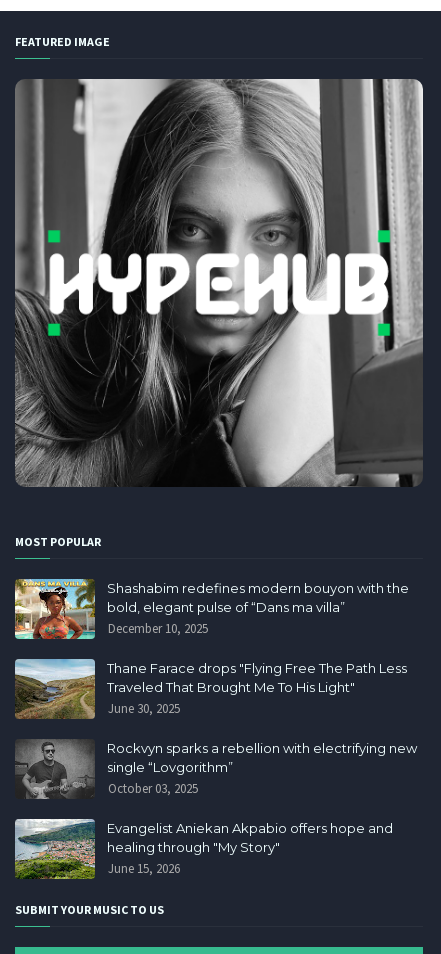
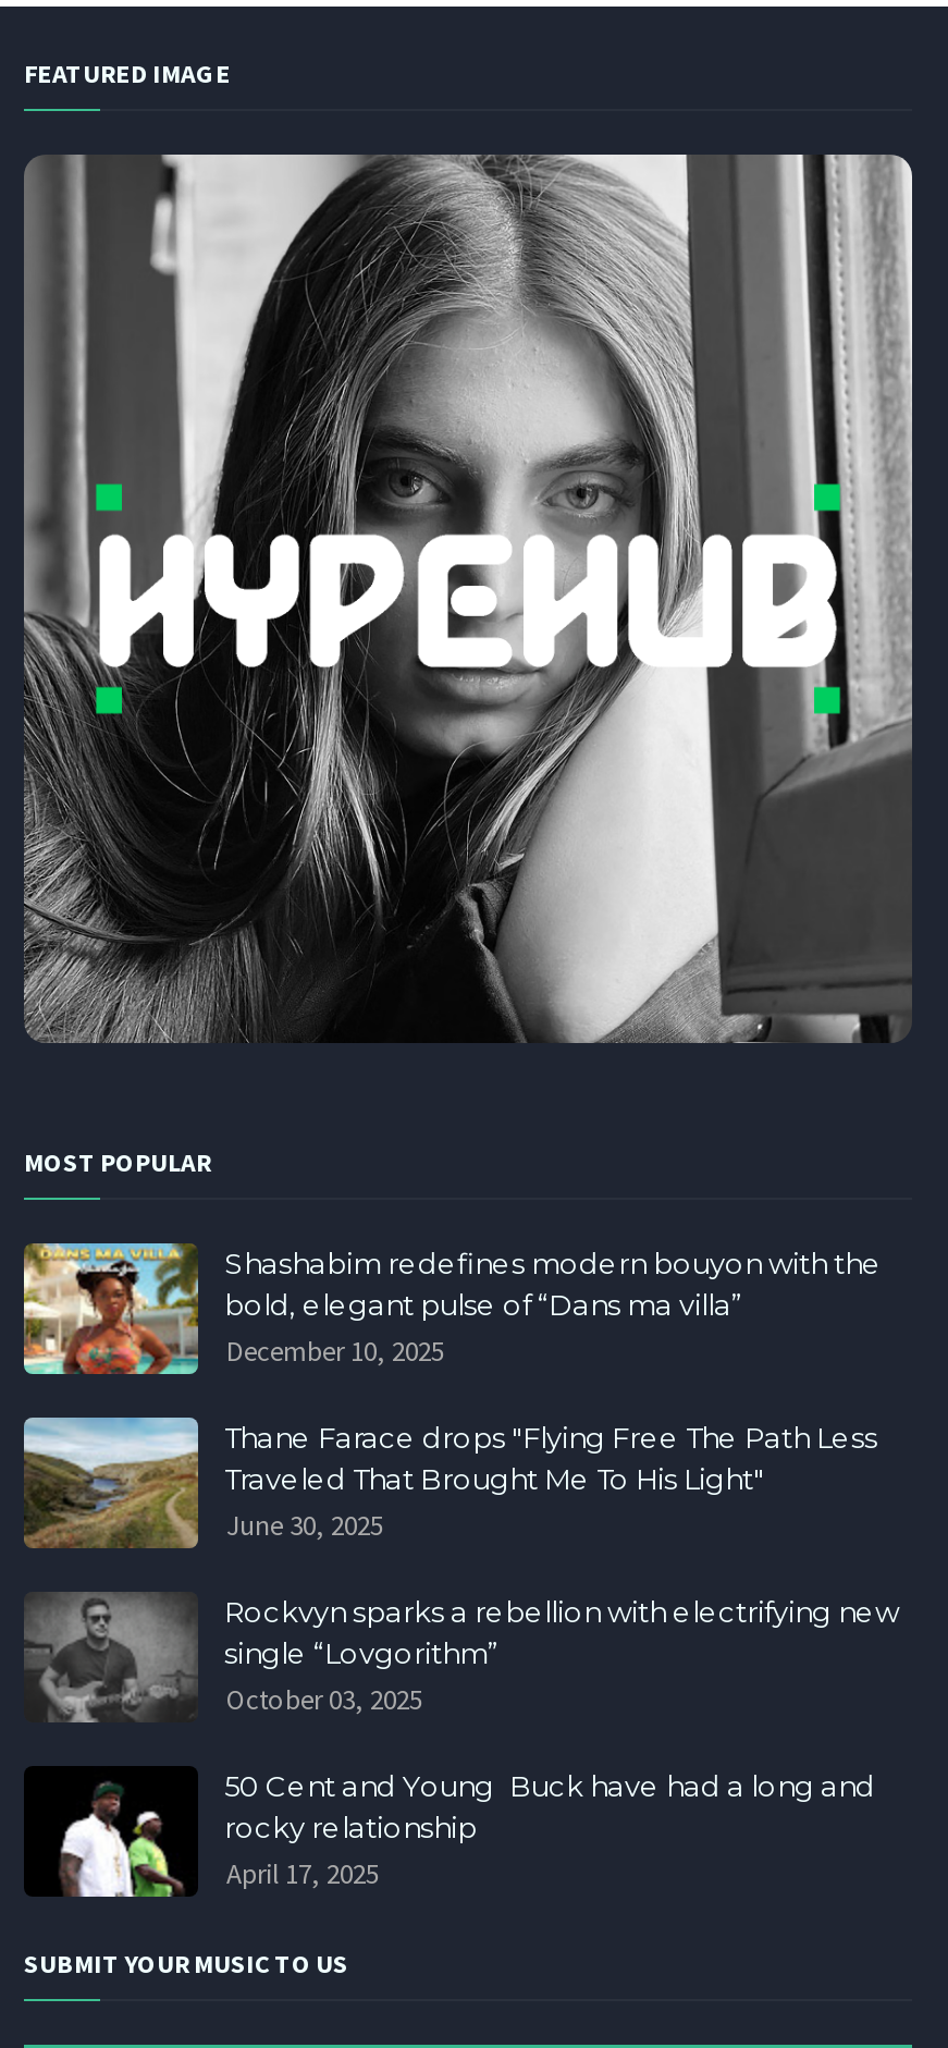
- [image]
- Evangelist Aniekan Akpabio offers hope and
- healing through "My Story"
- June 15, 2026
+ [image]
+ 50 Cent and Young Buck have had a long and
+ rocky relationship
+ April 17, 2025
